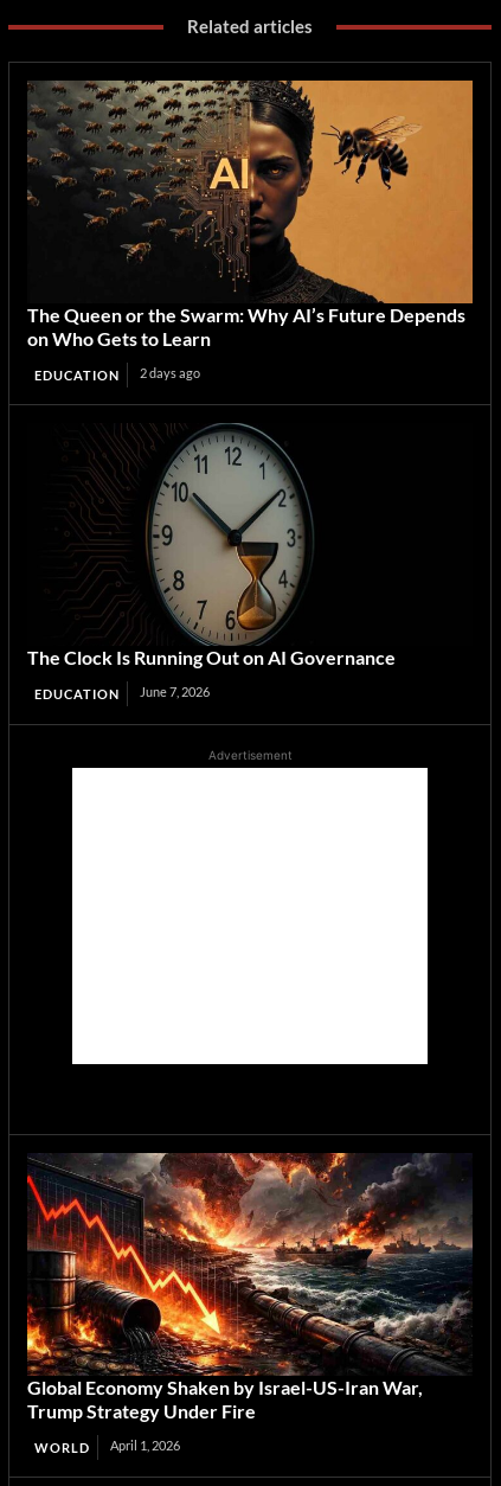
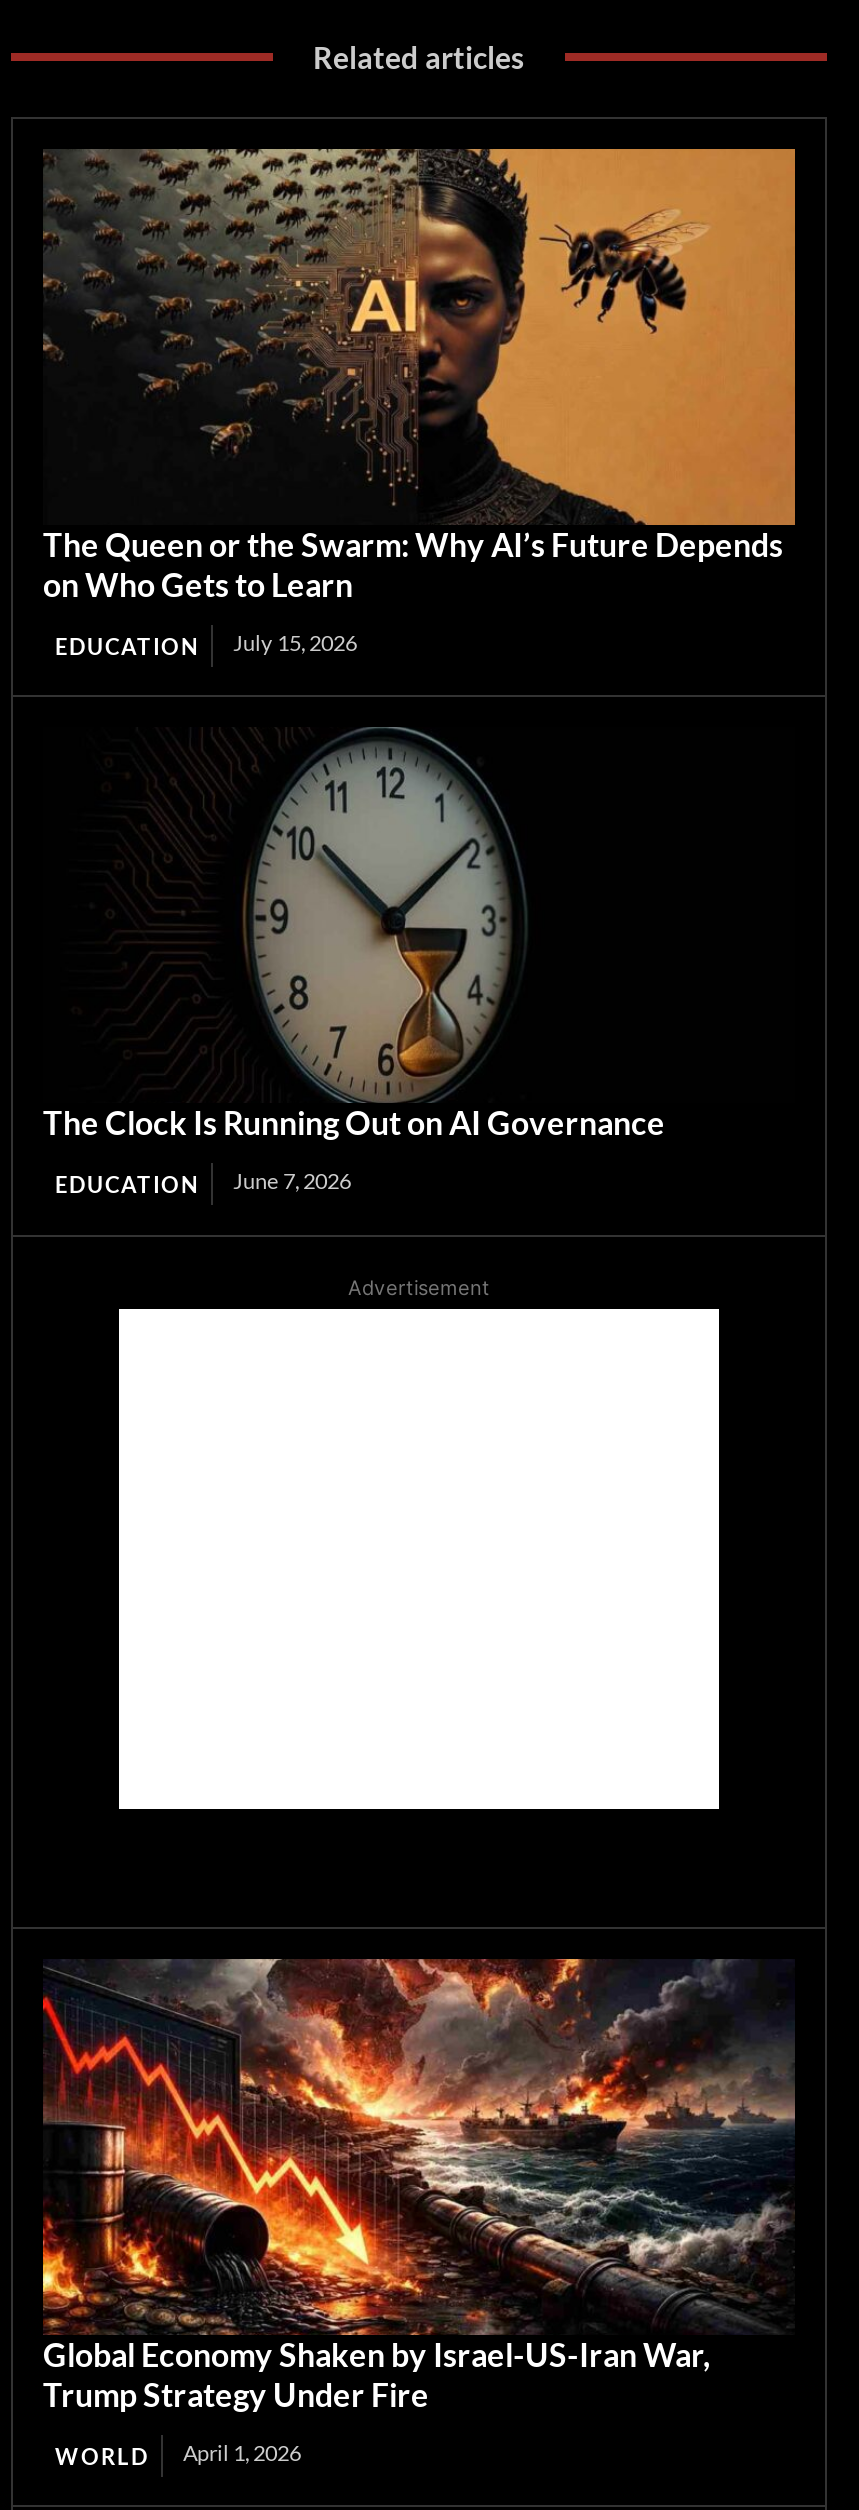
- EDUCATION 2 days ago
+ EDUCATION July 15, 2026
